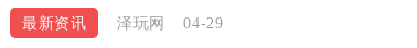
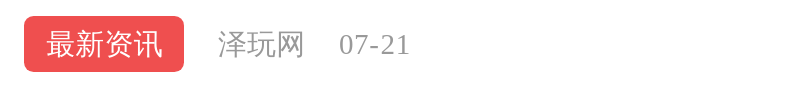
- 最新资讯 泽玩网 04-29
+ 最新资讯 泽玩网 07-21
